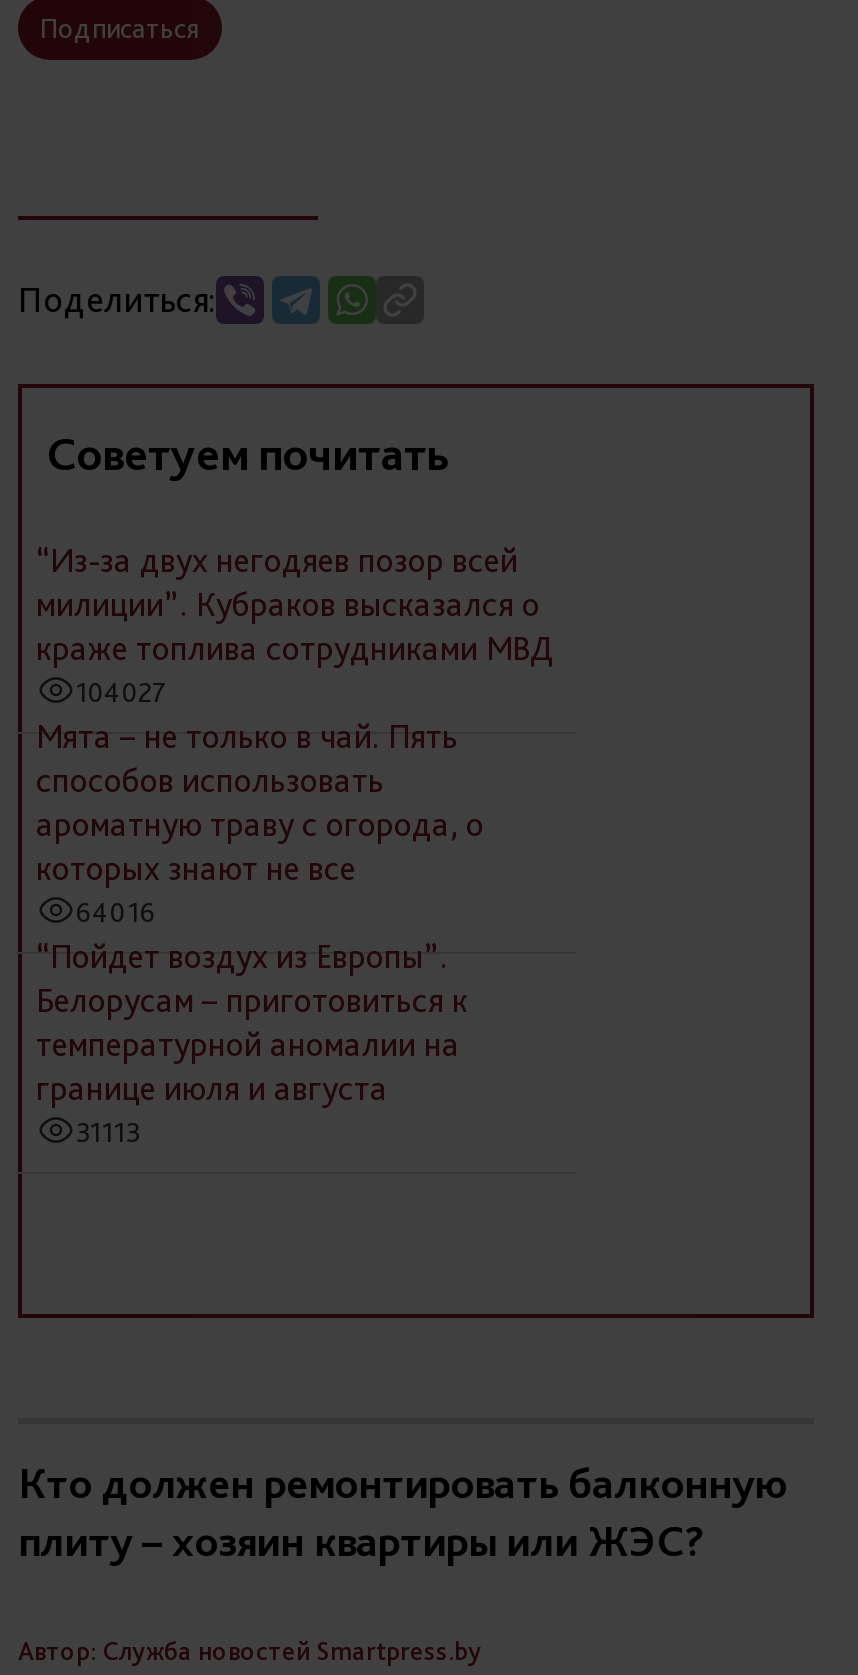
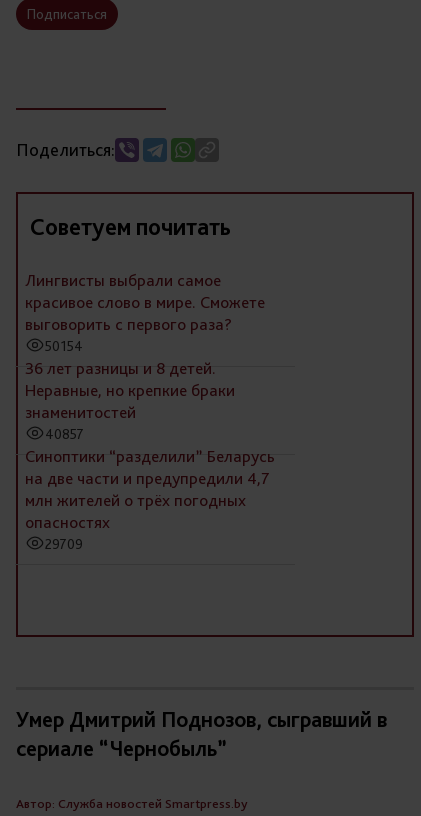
- “Из-за двух негодяев позор всей
- милиции”. Кубраков высказался о
- краже топлива сотрудниками МВД
- 104027
- Мята – не только в чай. Пять
- способов использовать
- ароматную траву с огорода, о
- которых знают не все
- 64016
- “Пойдет воздух из Европы”.
- Белорусам – приготовиться к
- температурной аномалии на
- границе июля и августа
- 31113
+ Лингвисты выбрали самое
+ красивое слово в мире. Сможете
+ выговорить с первого раза?
+ 50154
+ 36 лет разницы и 8 детей.
+ Неравные, но крепкие браки
+ знаменитостей
+ 40857
+ Синоптики “разделили” Беларусь
+ на две части и предупредили 4,7
+ млн жителей о трёх погодных
+ опасностях
+ 29709

- Кто должен ремонтировать балконную
- плиту – хозяин квартиры или ЖЭС?
+ Умер Дмитрий Поднозов, сыгравший в
+ сериале “Чернобыль”
